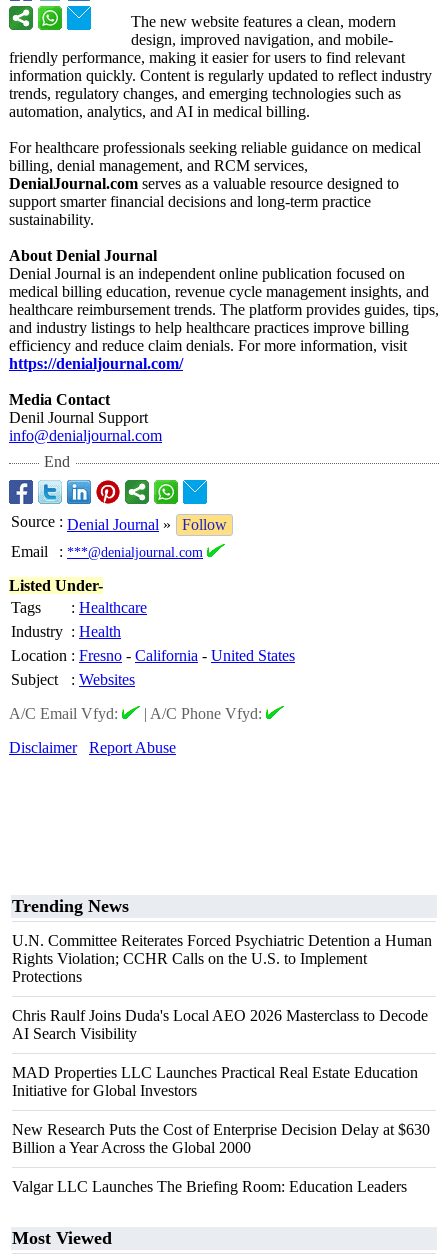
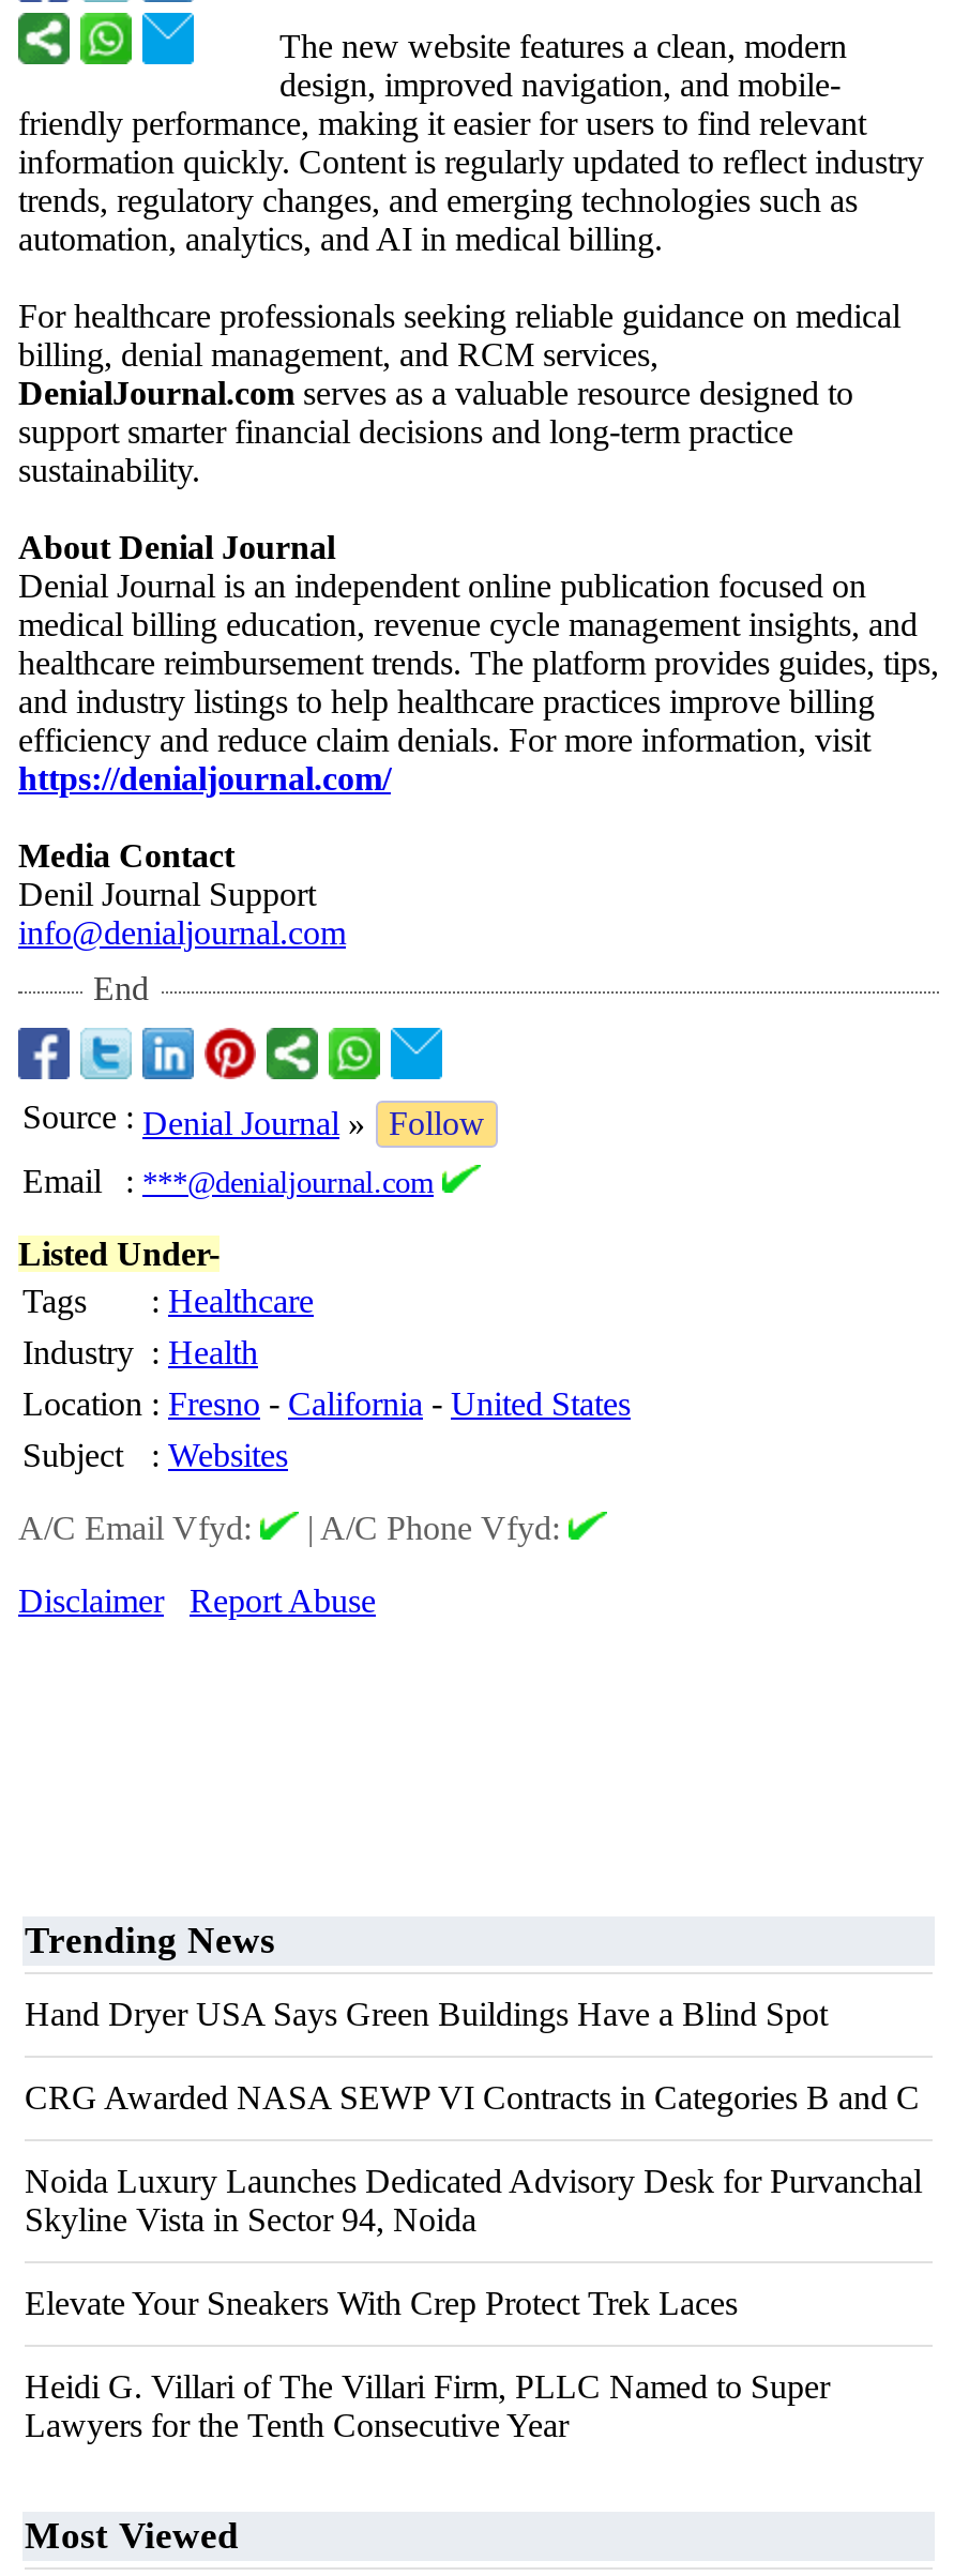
- U.N. Committee Reiterates Forced Psychiatric Detention a Human
- Rights Violation; CCHR Calls on the U.S. to Implement
- Protections
+ Hand Dryer USA Says Green Buildings Have a Blind Spot

- Chris Raulf Joins Duda's Local AEO 2026 Masterclass to Decode
- AI Search Visibility
+ CRG Awarded NASA SEWP VI Contracts in Categories B and C

- MAD Properties LLC Launches Practical Real Estate Education
- Initiative for Global Investors
+ Noida Luxury Launches Dedicated Advisory Desk for Purvanchal
+ Skyline Vista in Sector 94, Noida

- New Research Puts the Cost of Enterprise Decision Delay at $630
- Billion a Year Across the Global 2000
+ Elevate Your Sneakers With Crep Protect Trek Laces

- Valgar LLC Launches The Briefing Room: Education Leaders
+ Heidi G. Villari of The Villari Firm, PLLC Named to Super
+ Lawyers for the Tenth Consecutive Year
